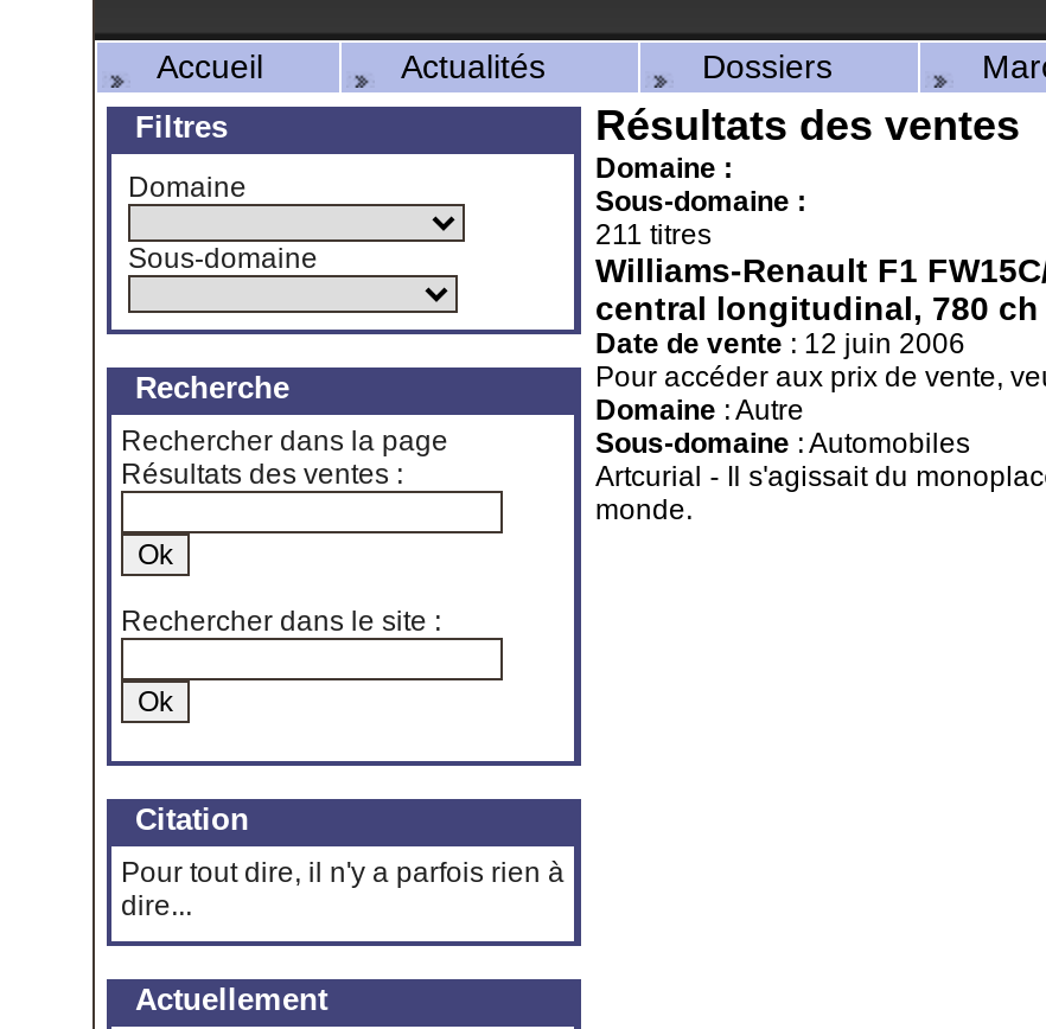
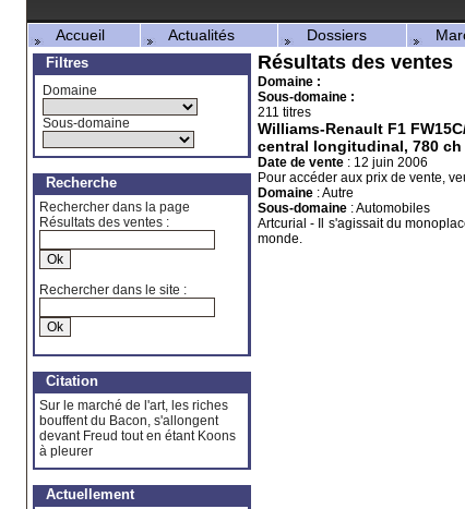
- Pour tout dire, il n'y a parfois rien à
- dire...
+ Sur le marché de l'art, les riches
+ bouffent du Bacon, s'allongent
+ devant Freud tout en étant Koons
+ à pleurer
